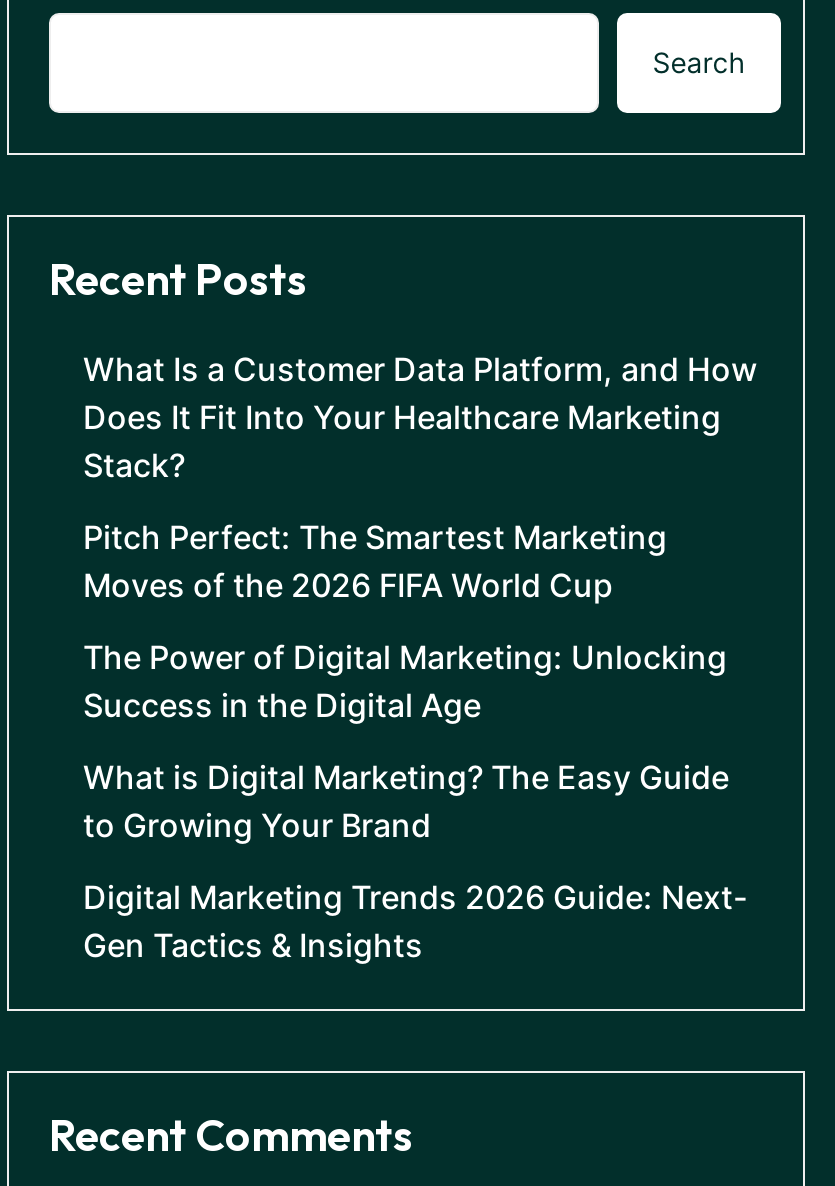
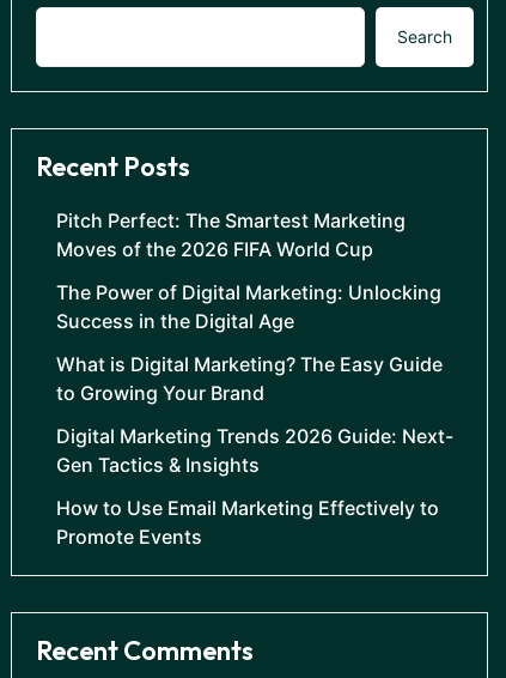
- What Is a Customer Data Platform, and How
- Does It Fit Into Your Healthcare Marketing
- Stack?

moved up: Pitch Perfect: The Smartest Marketing | Moves of the 2026 FIFA World Cup | The Power of Digital Marketing: Unlocking | Success in the Digital Age | What is Digital Marketing? The Easy Guide | to Growing Your Brand | Digital Marketing Trends 2026 Guide: Next- | Gen Tactics & Insights

+ How to Use Email Marketing Effectively to
+ Promote Events
